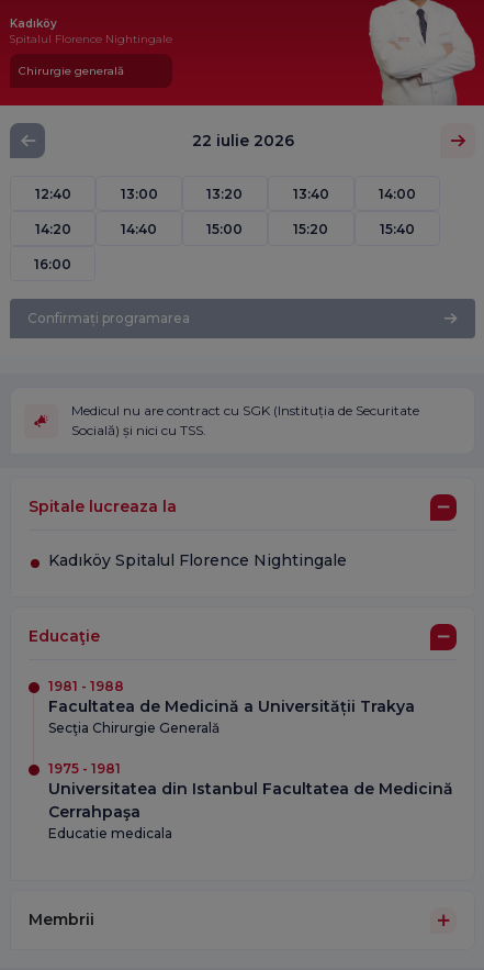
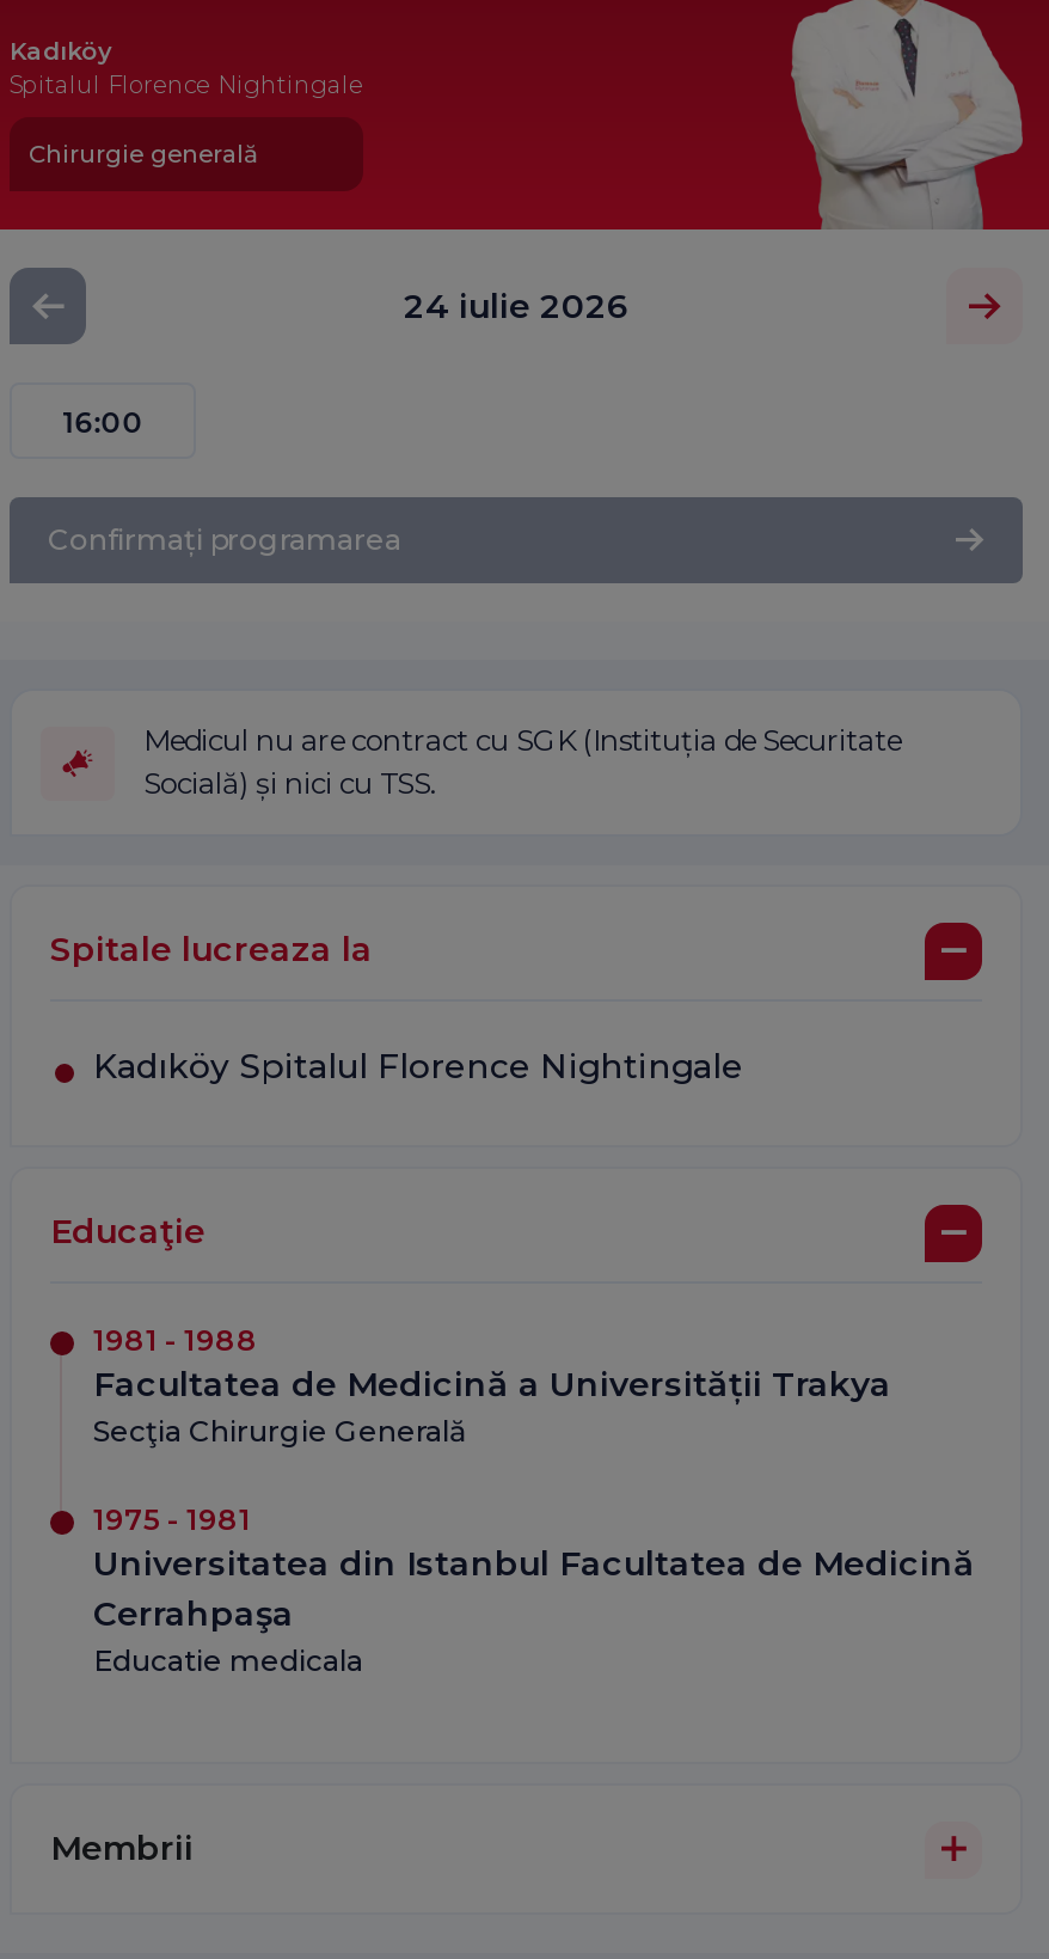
- 22 iulie 2026
- 12:40
- 13:00
- 13:20
- 13:40
- 14:00
- 14:20
- 14:40
- 15:00
- 15:20
- 15:40
+ 24 iulie 2026
